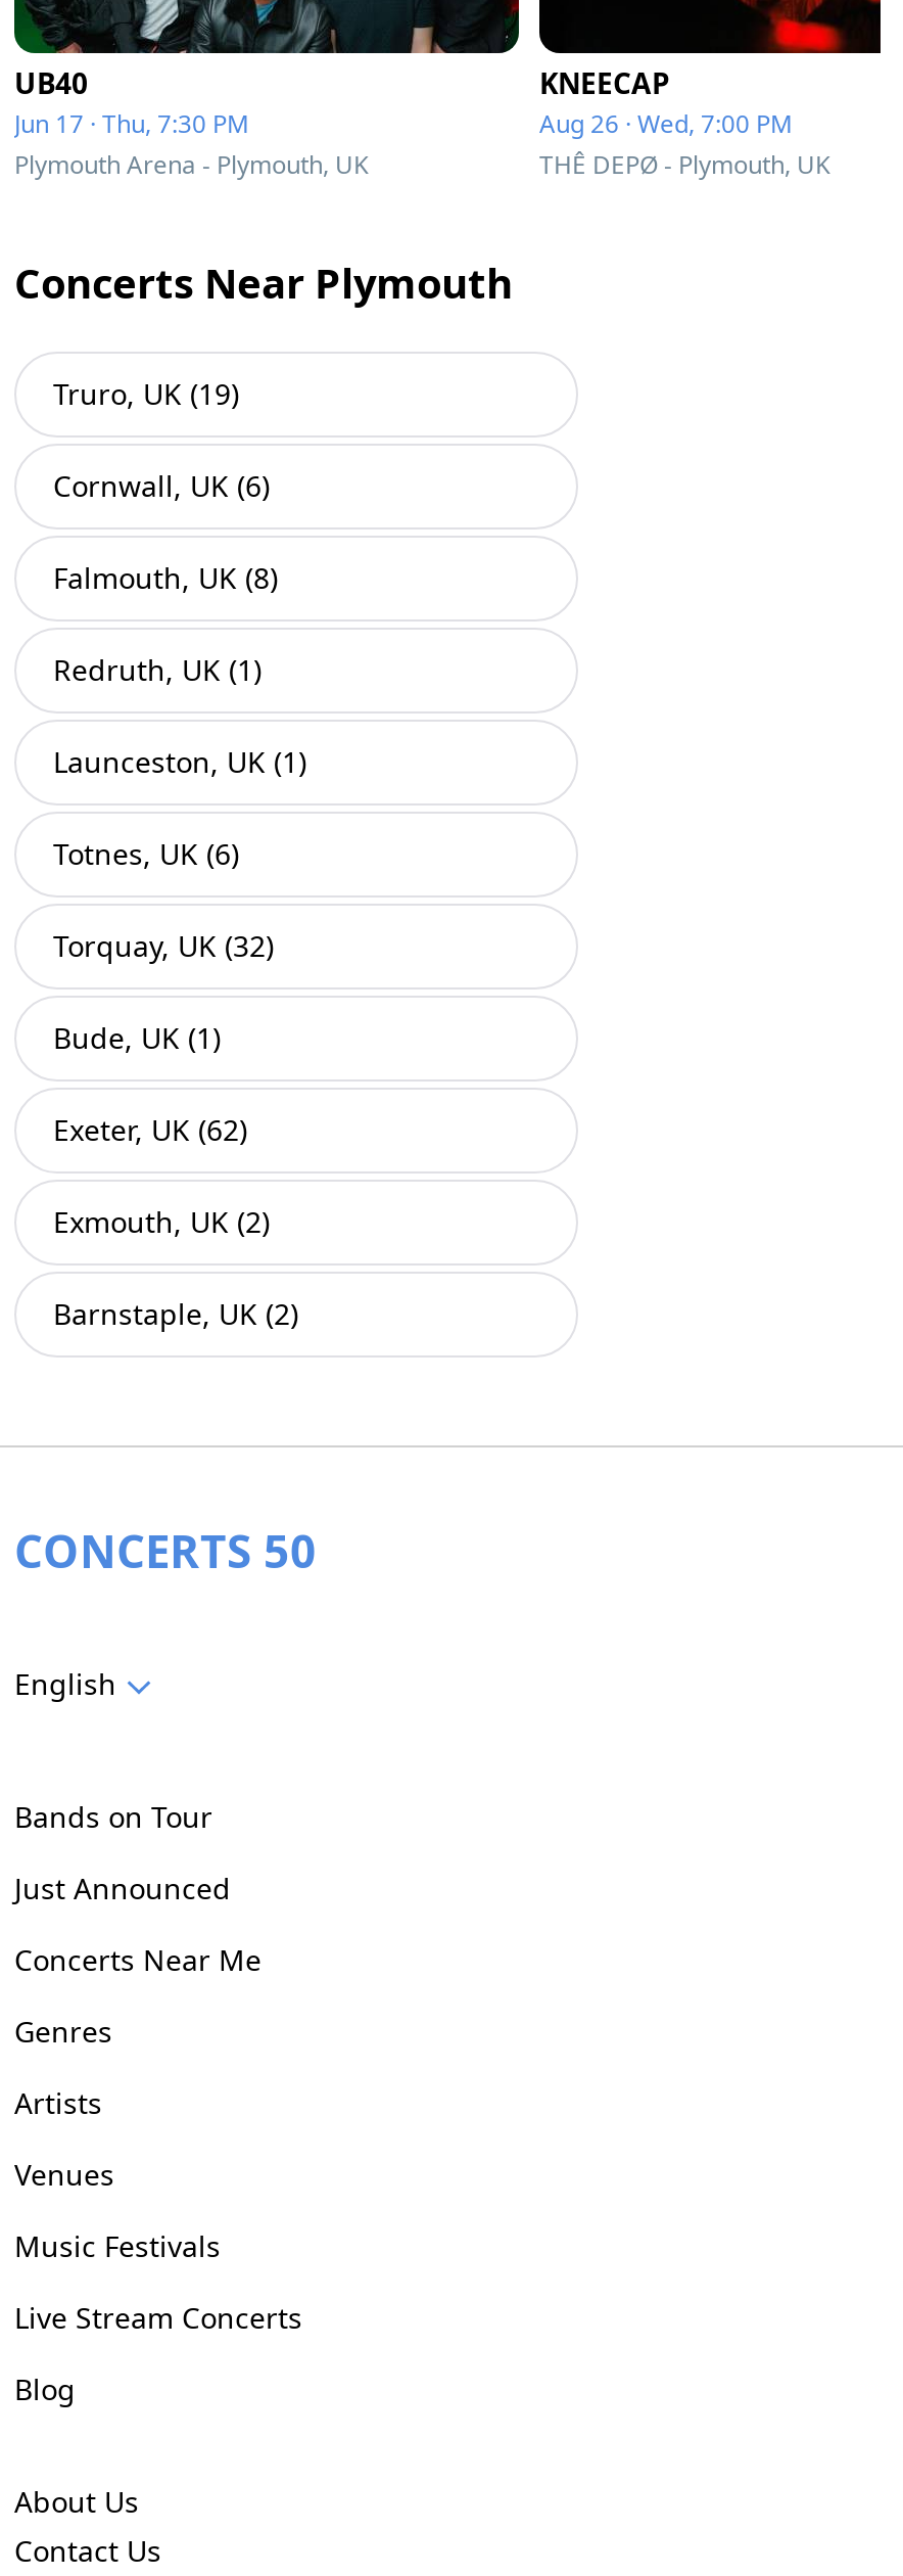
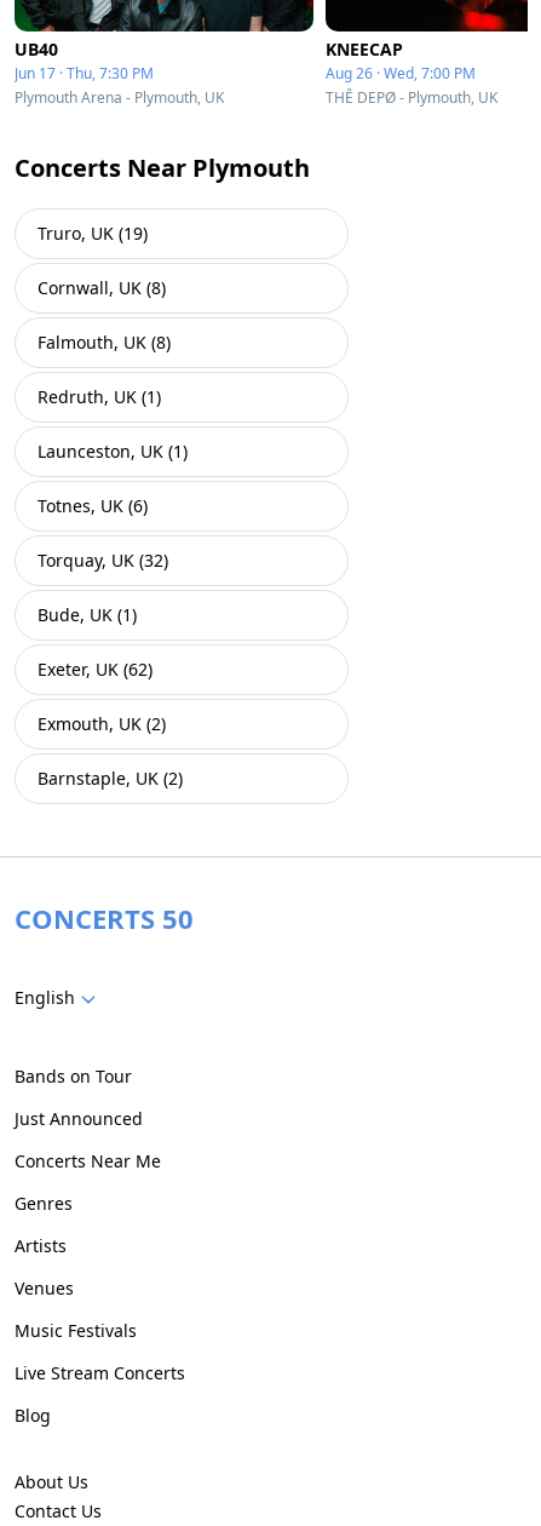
- Cornwall, UK (6)
+ Cornwall, UK (8)
